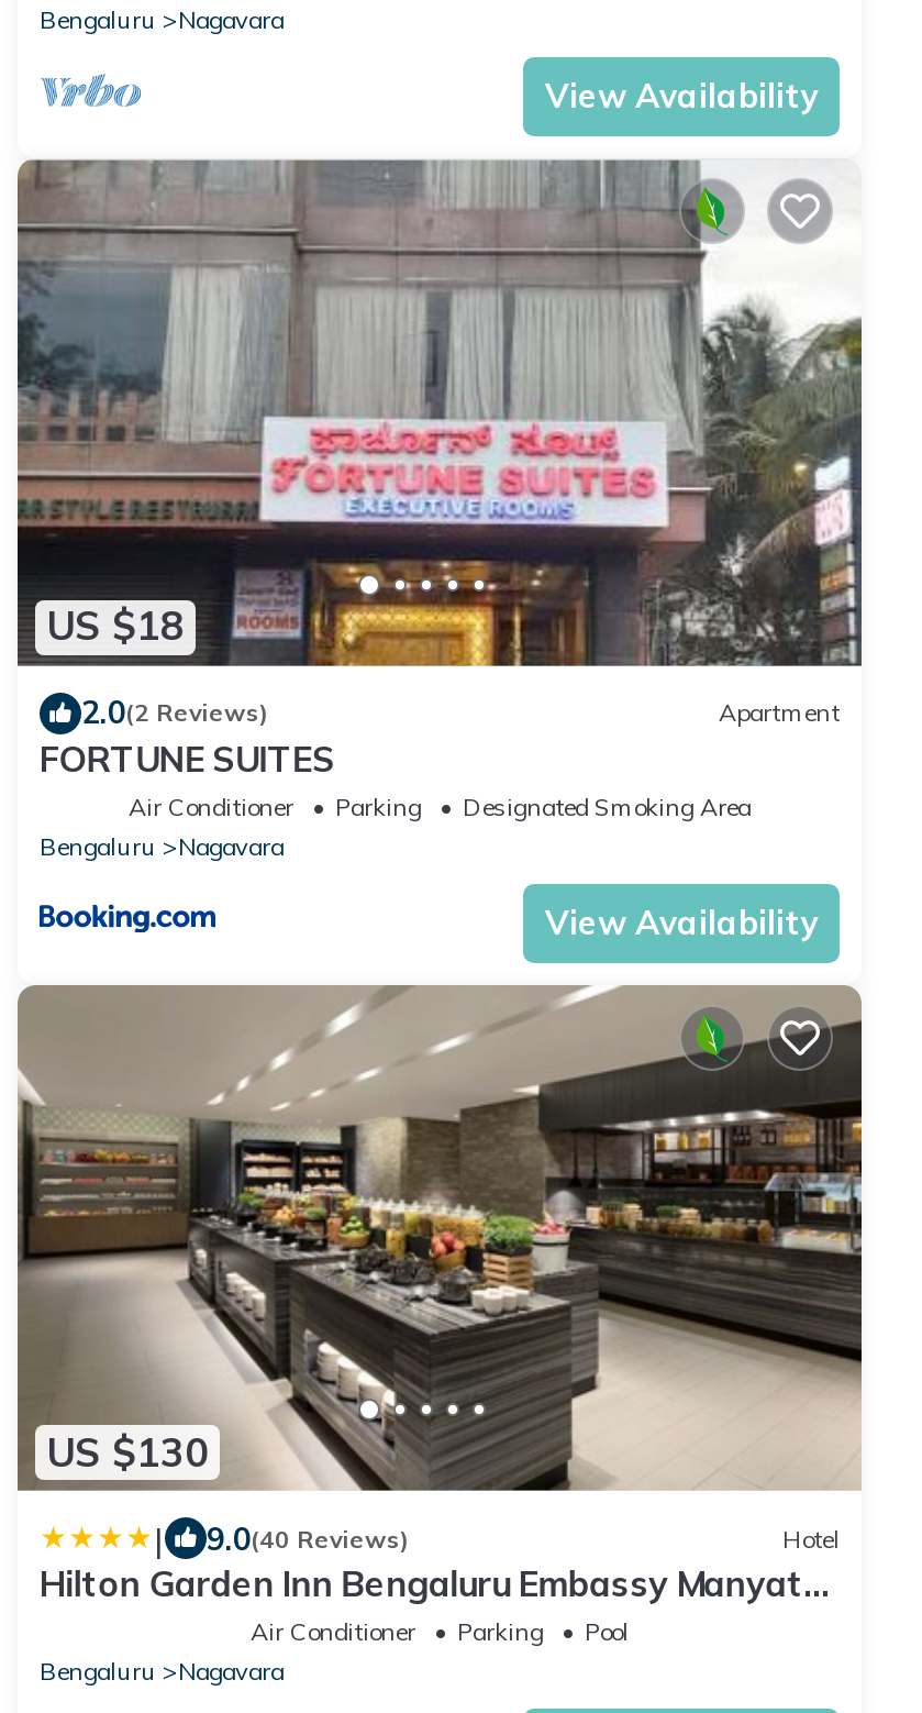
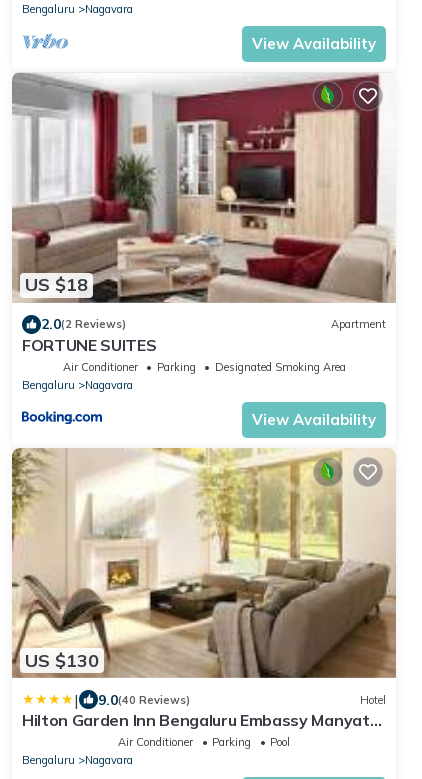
- [image]
+ [image]

- [image]
+ [image]
